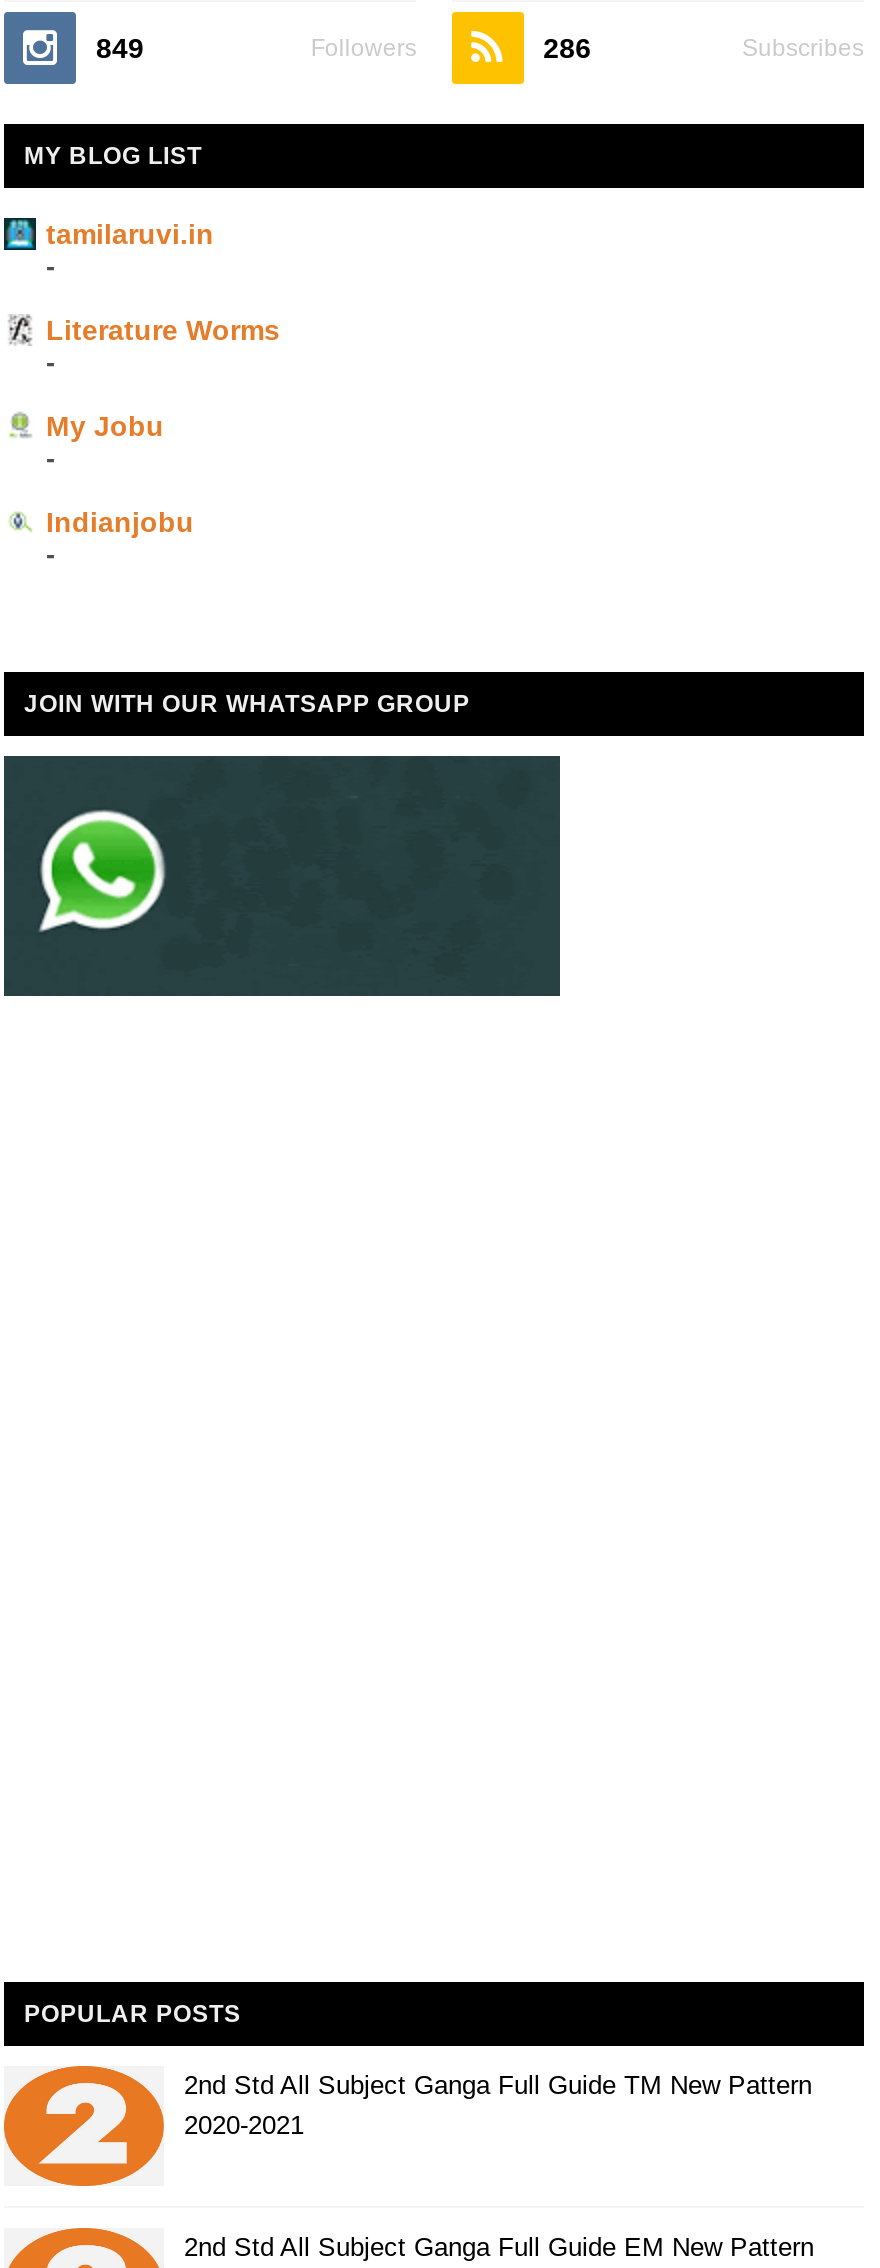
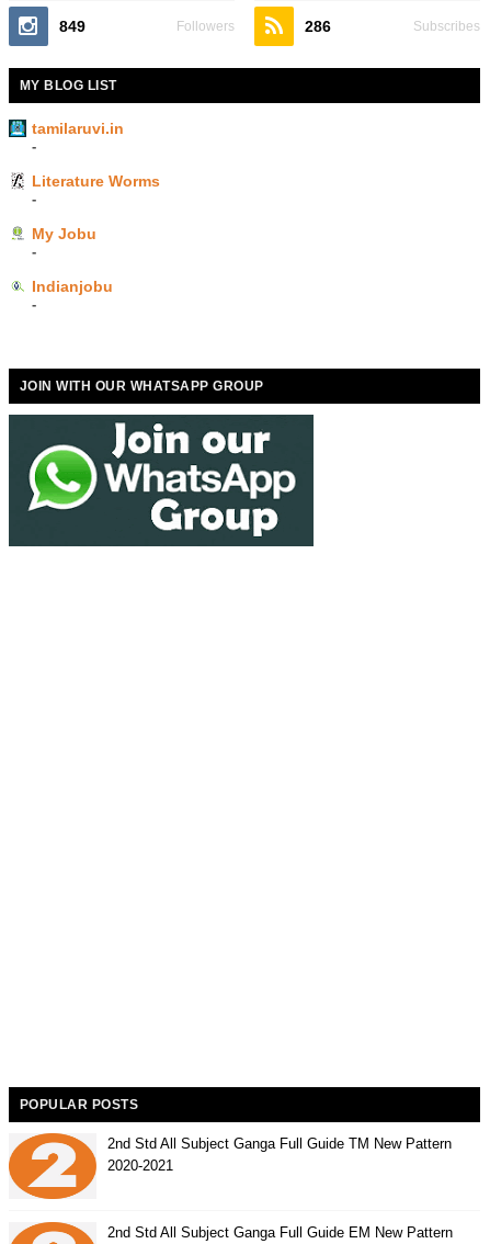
+ [image]
